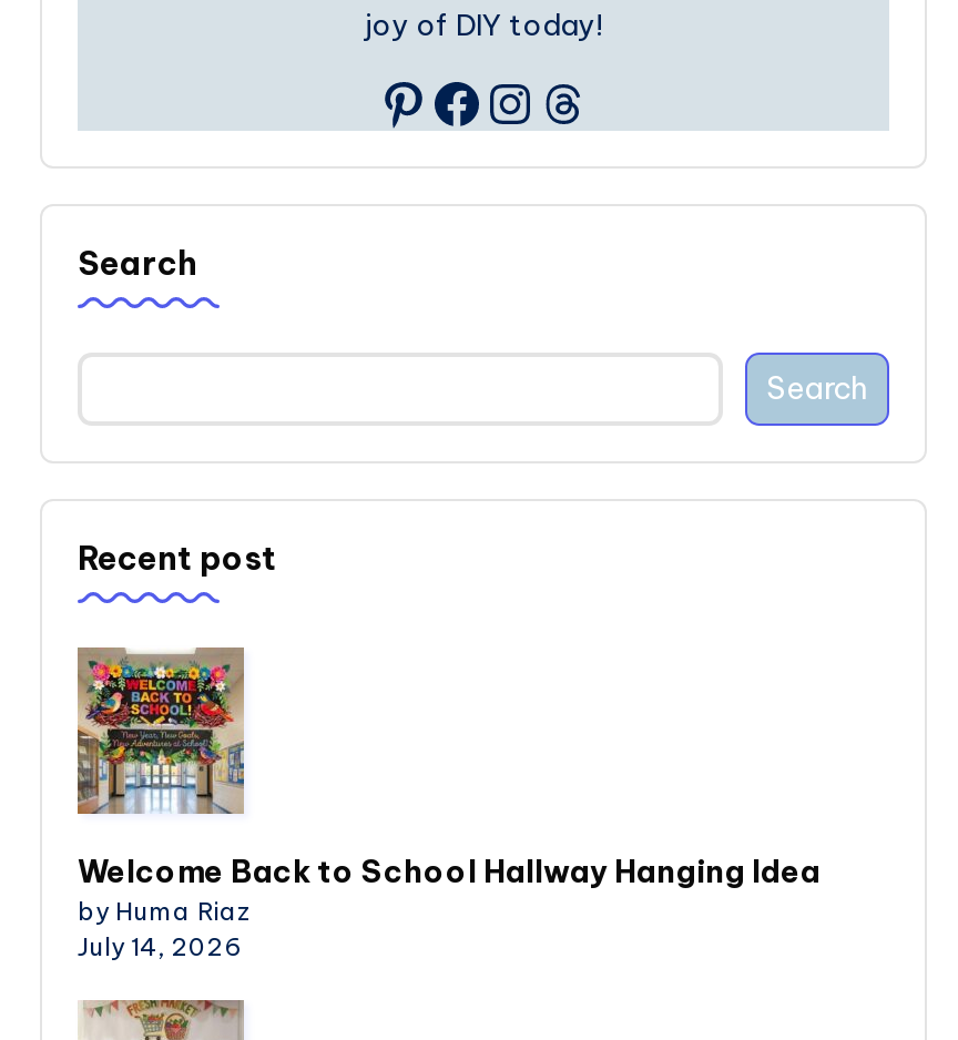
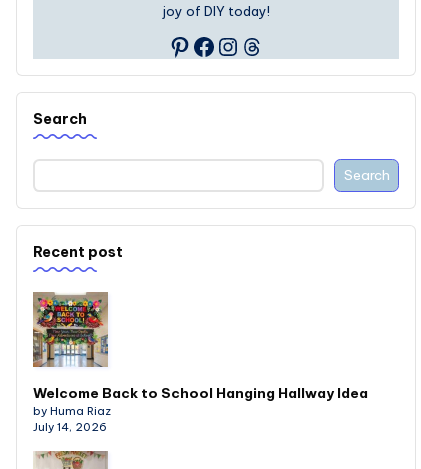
- Welcome Back to School Hallway Hanging Idea
+ Welcome Back to School Hanging Hallway Idea
